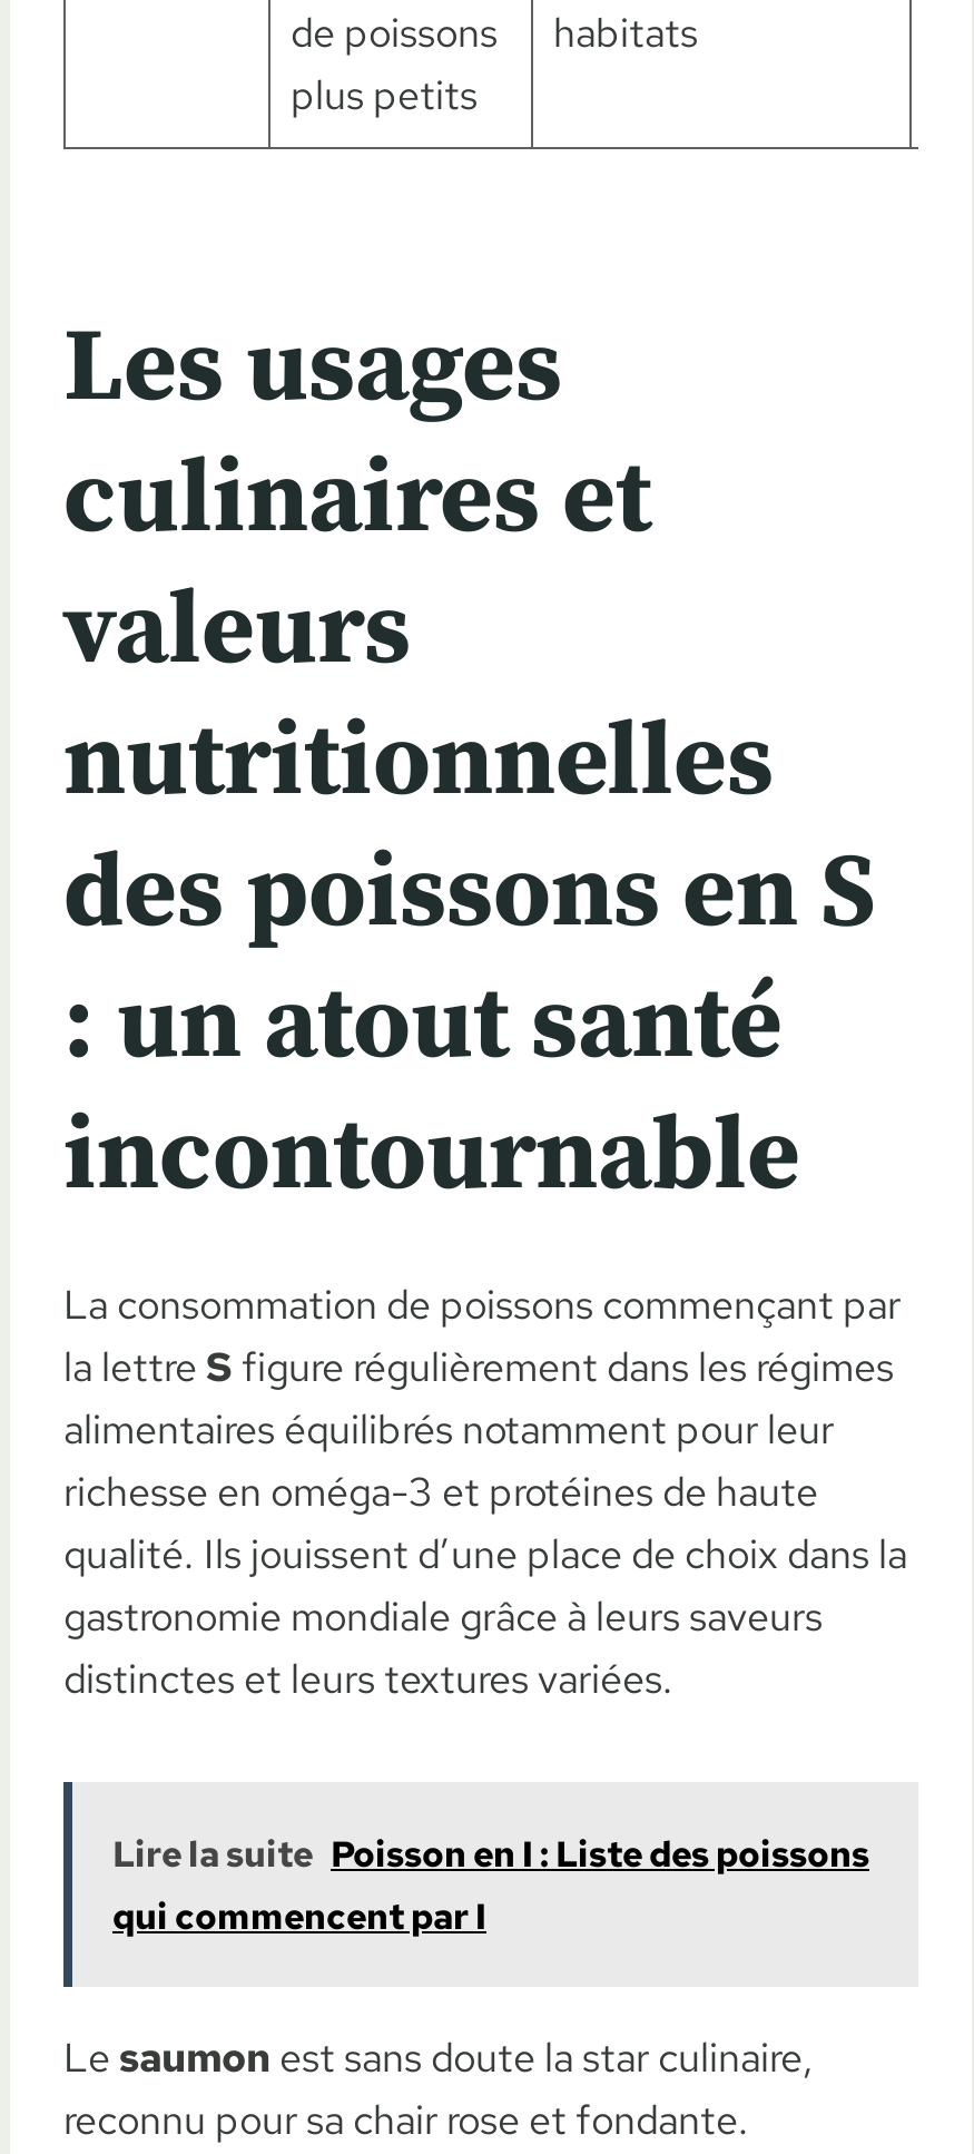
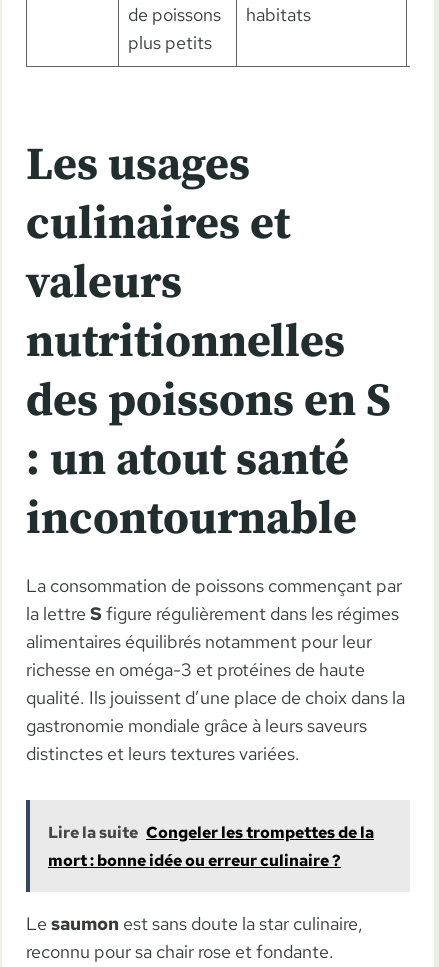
- Lire la suite Poisson en I : Liste des poissons
- qui commencent par I
+ Lire la suite Congeler les trompettes de la
+ mort : bonne idée ou erreur culinaire ?
